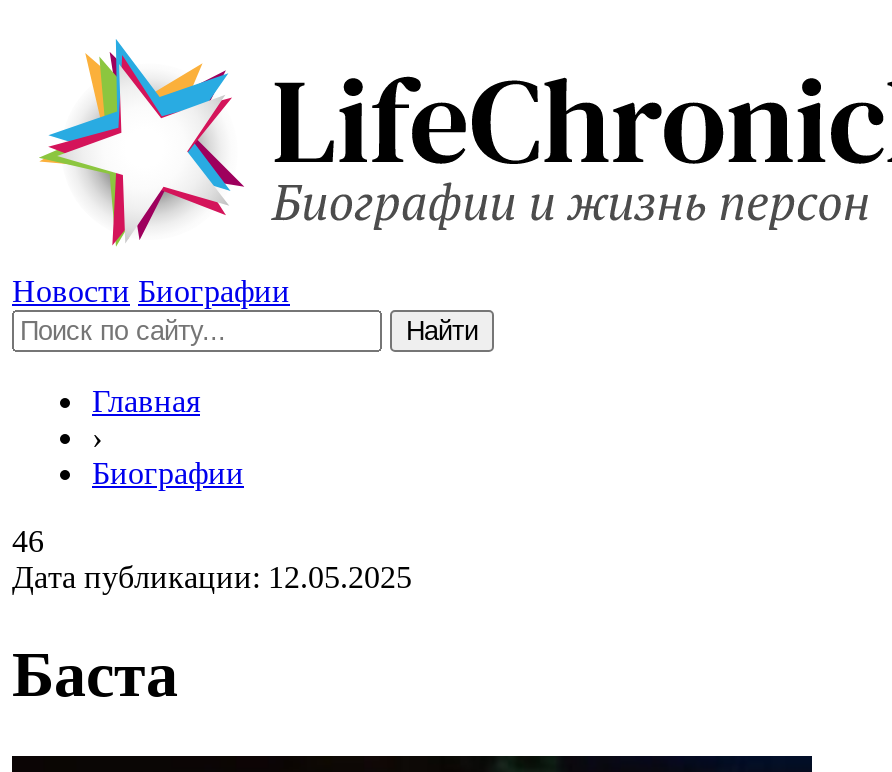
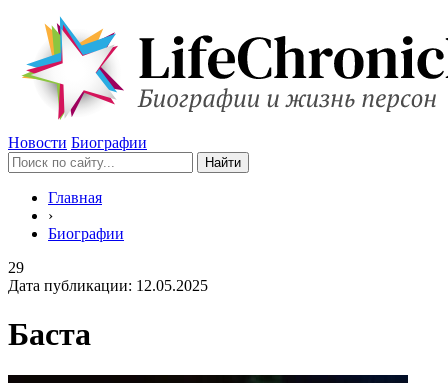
- 46
+ 29
